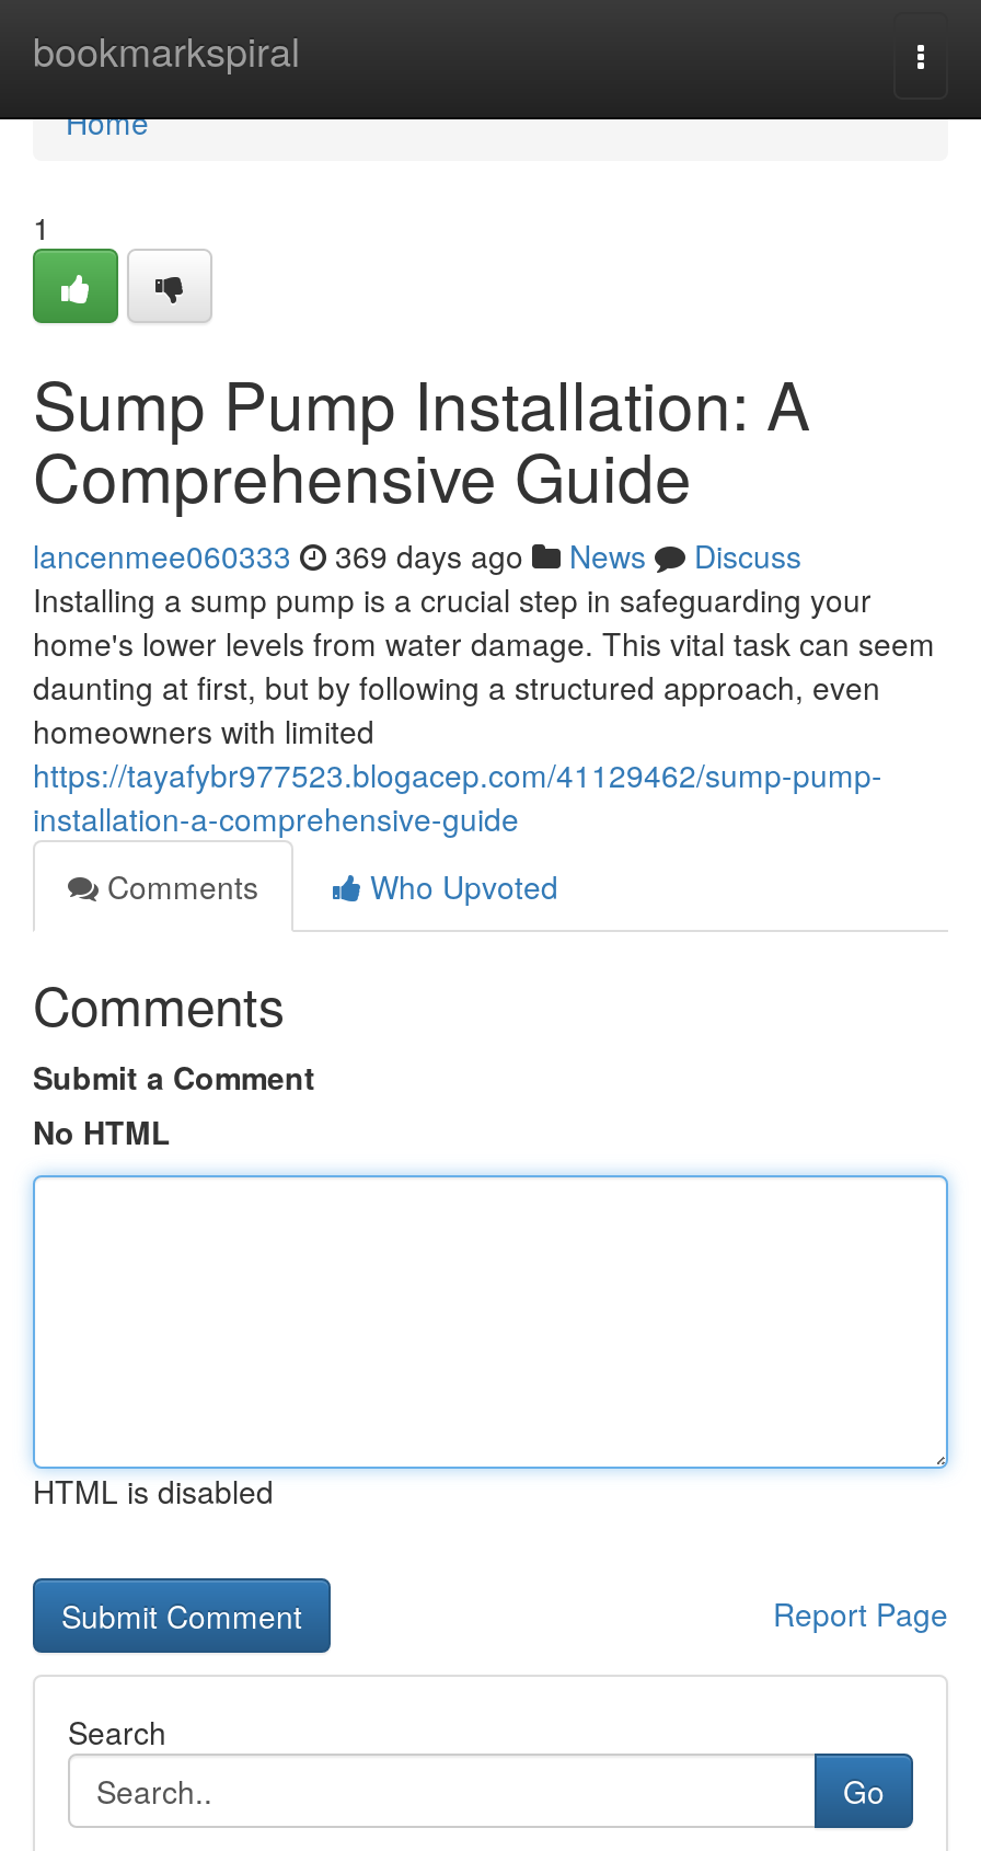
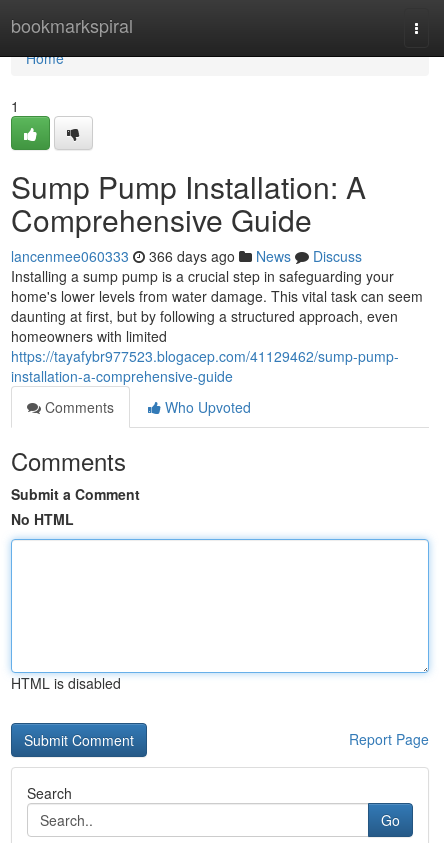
- lancenmee060333 369 days ago News Discuss
+ lancenmee060333 366 days ago News Discuss
